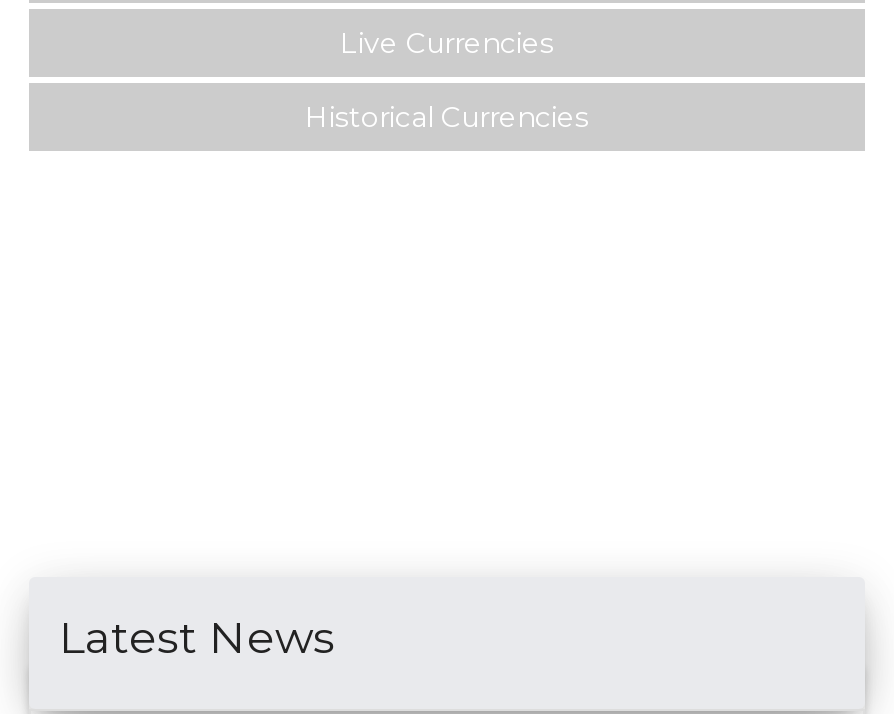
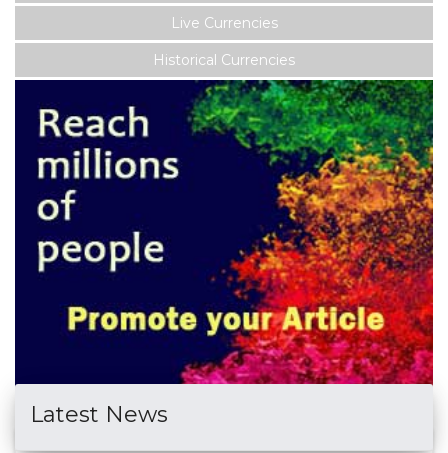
+ [image]
